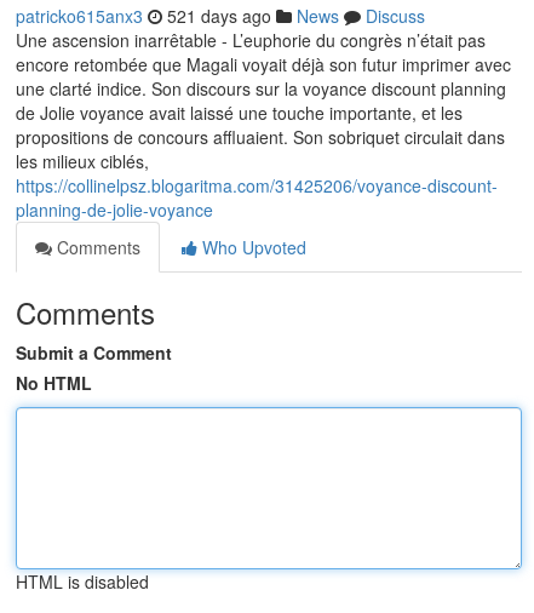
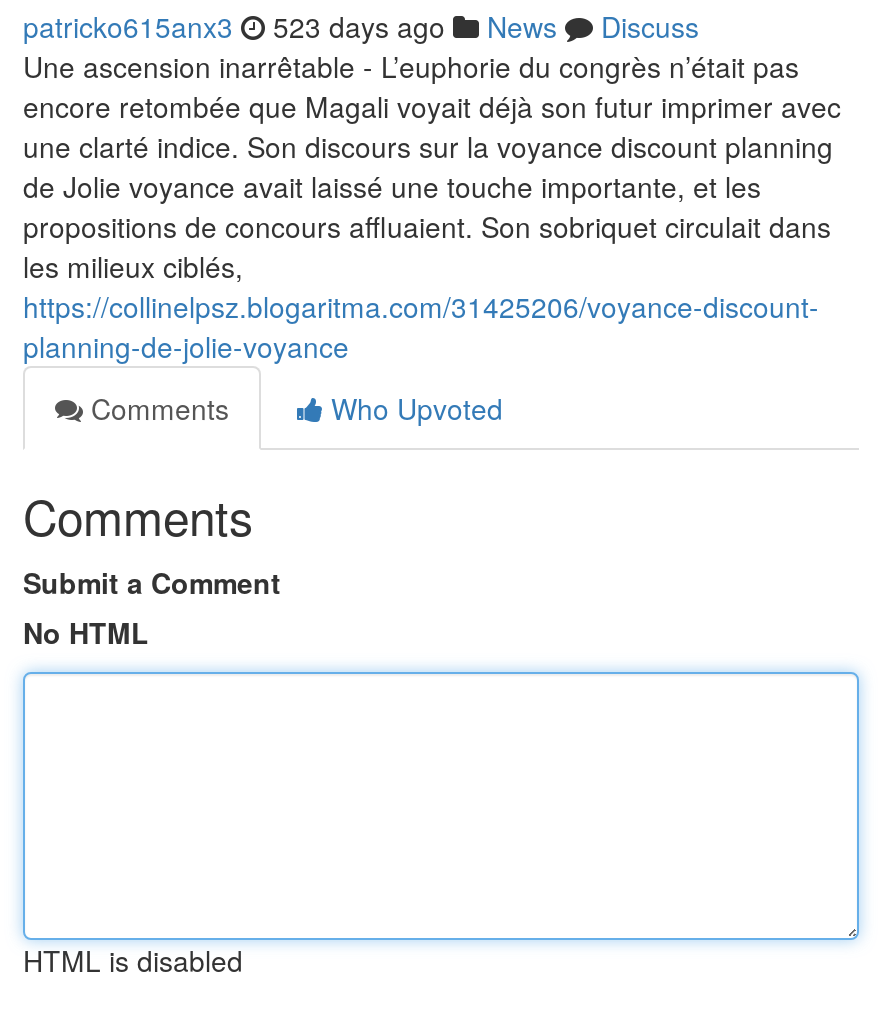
- patricko615anx3 521 days ago News Discuss
+ patricko615anx3 523 days ago News Discuss
